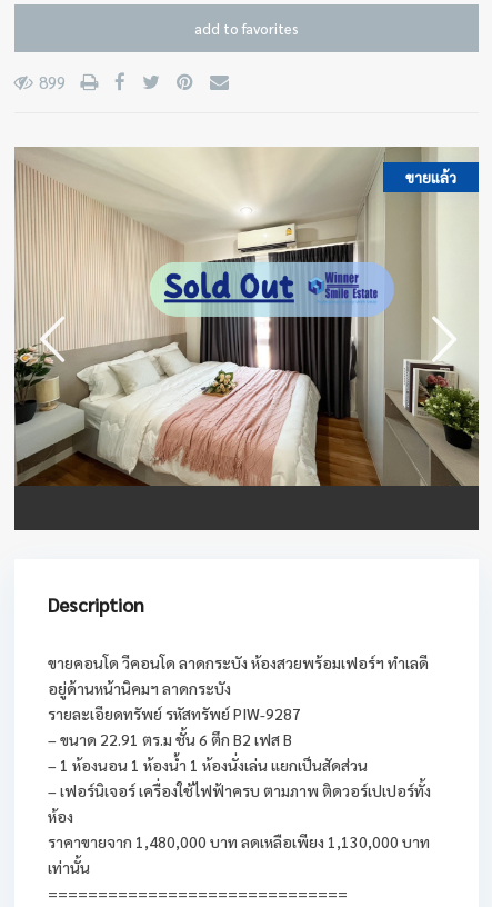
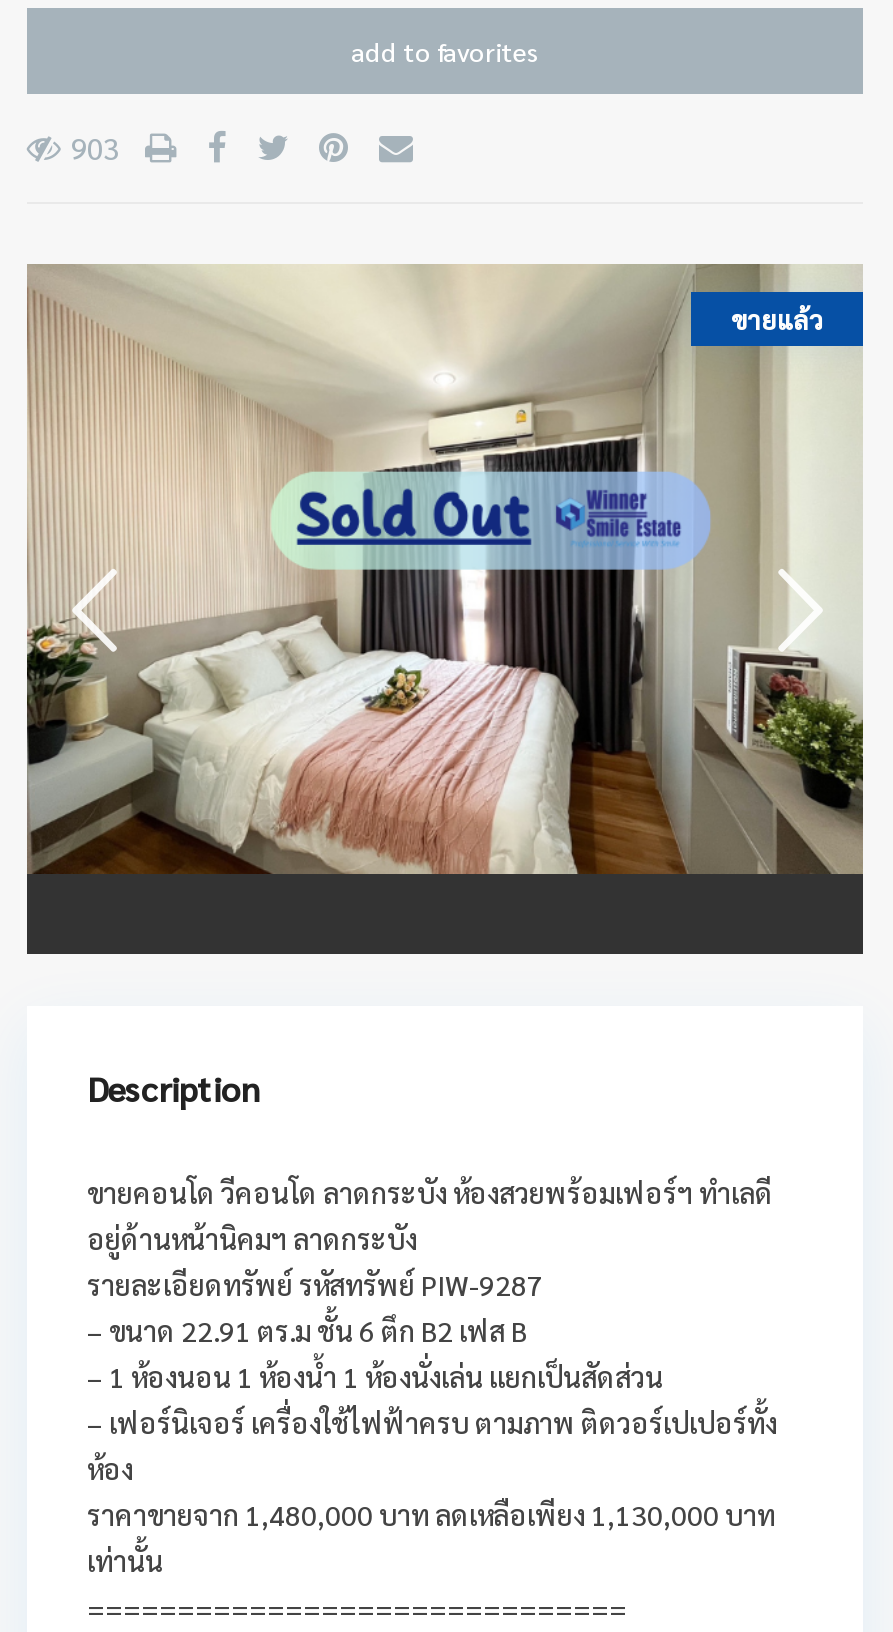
- 899
+ 903
